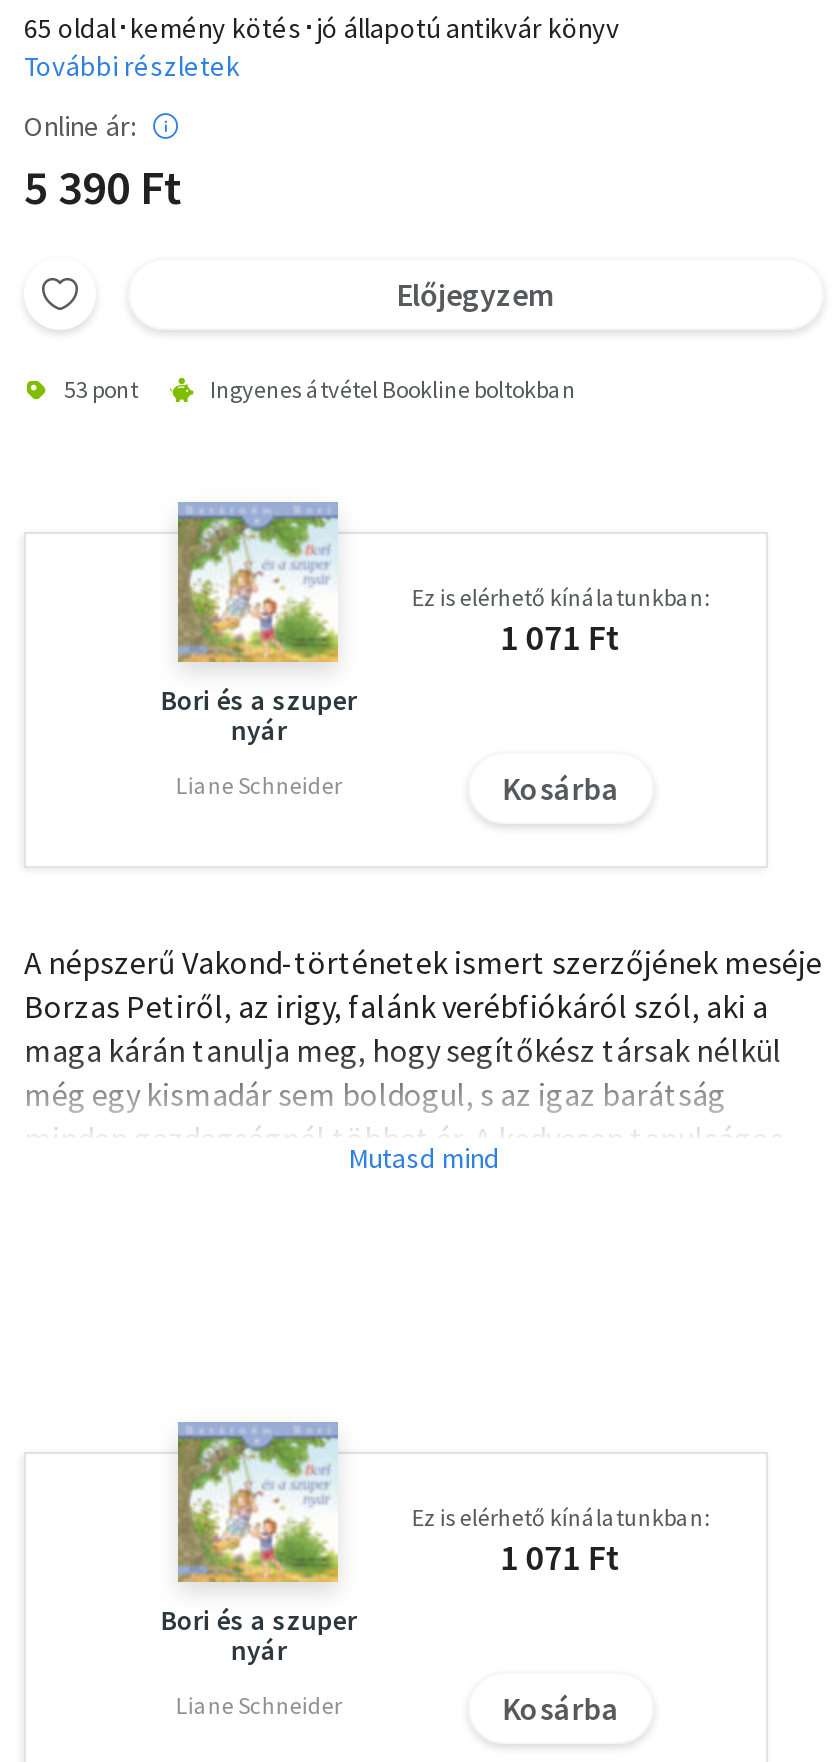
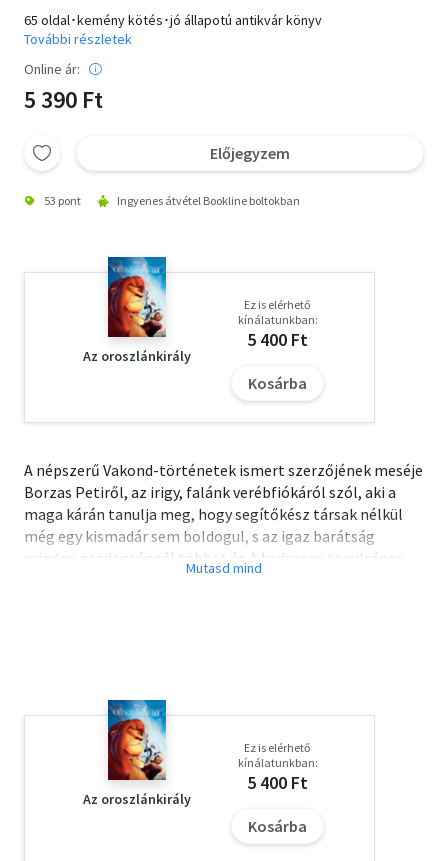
- [image]
- Bori és a szuper
- nyár
- Liane Schneider
+ [image]
+ Az oroszlánkirály

- Ez is elérhető kínálatunkban:
- 1 071 Ft
+ Ez is elérhető
+ kínálatunkban:
+ 5 400 Ft

- [image]
- Bori és a szuper
- nyár
- Liane Schneider
+ [image]
+ Az oroszlánkirály

- Ez is elérhető kínálatunkban:
- 1 071 Ft
+ Ez is elérhető
+ kínálatunkban:
+ 5 400 Ft
